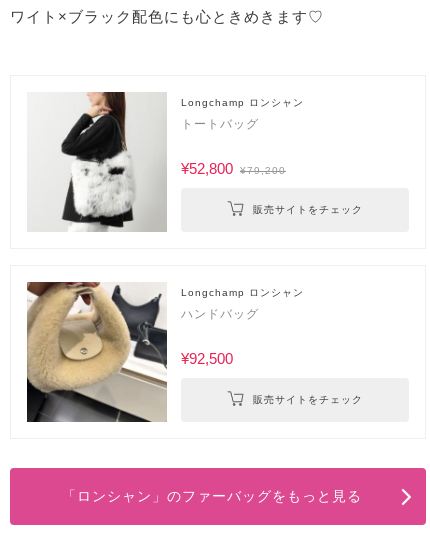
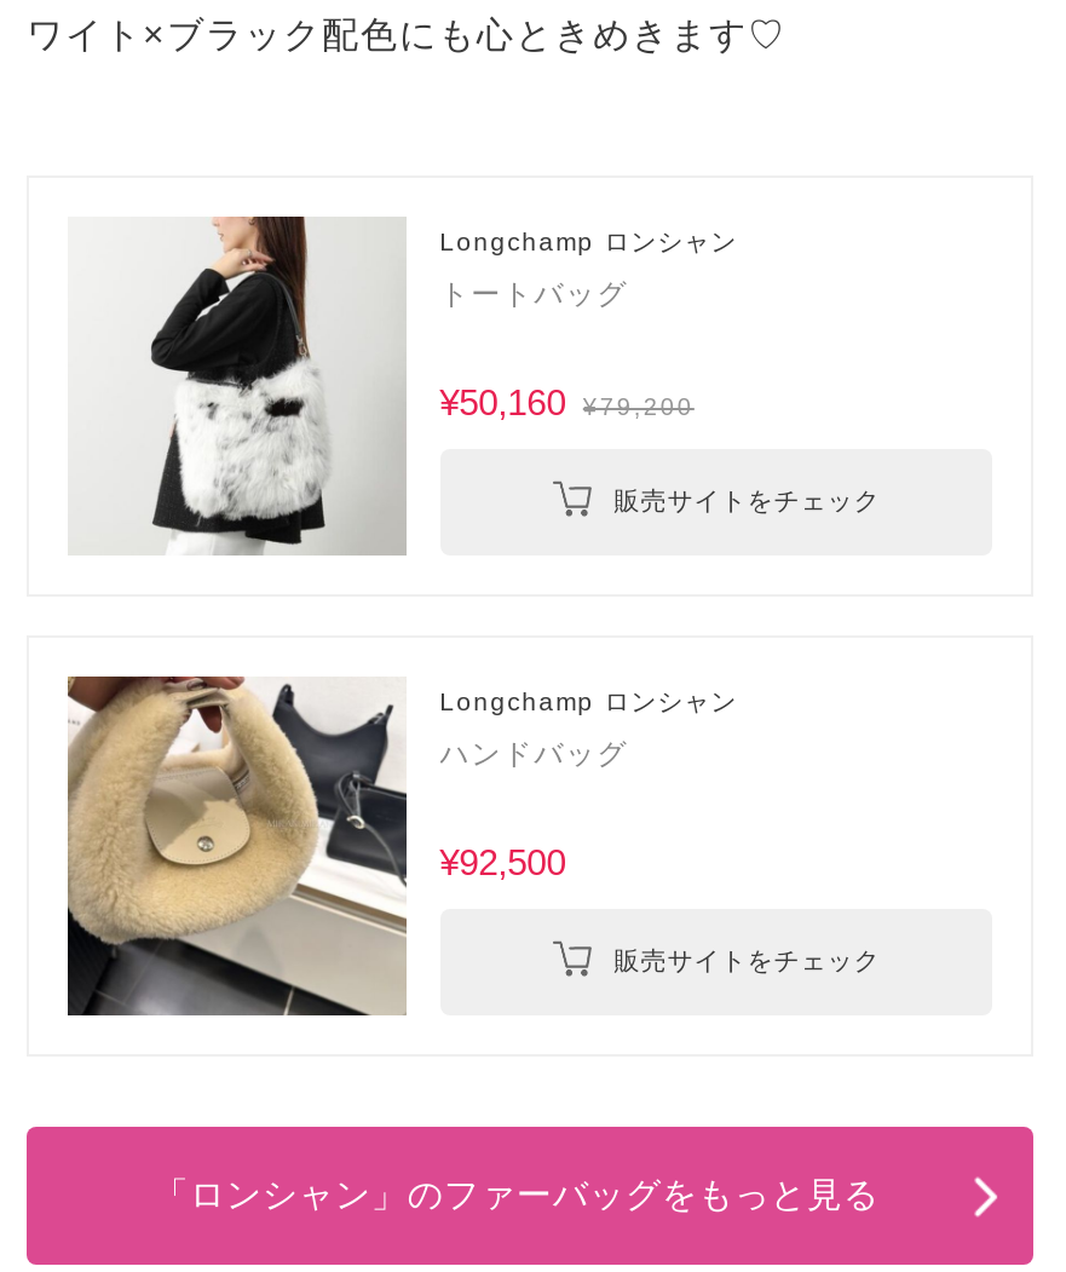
- ¥52,800 ¥79,200
+ ¥50,160 ¥79,200
